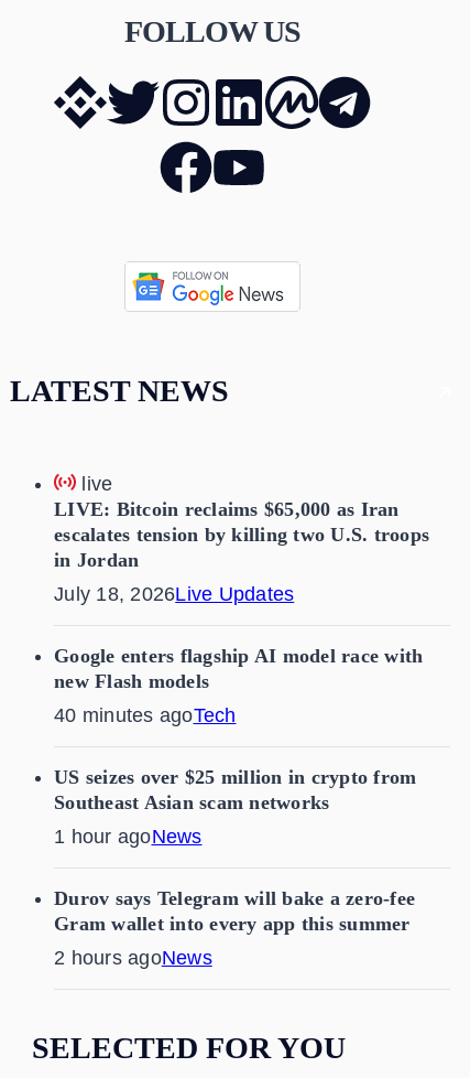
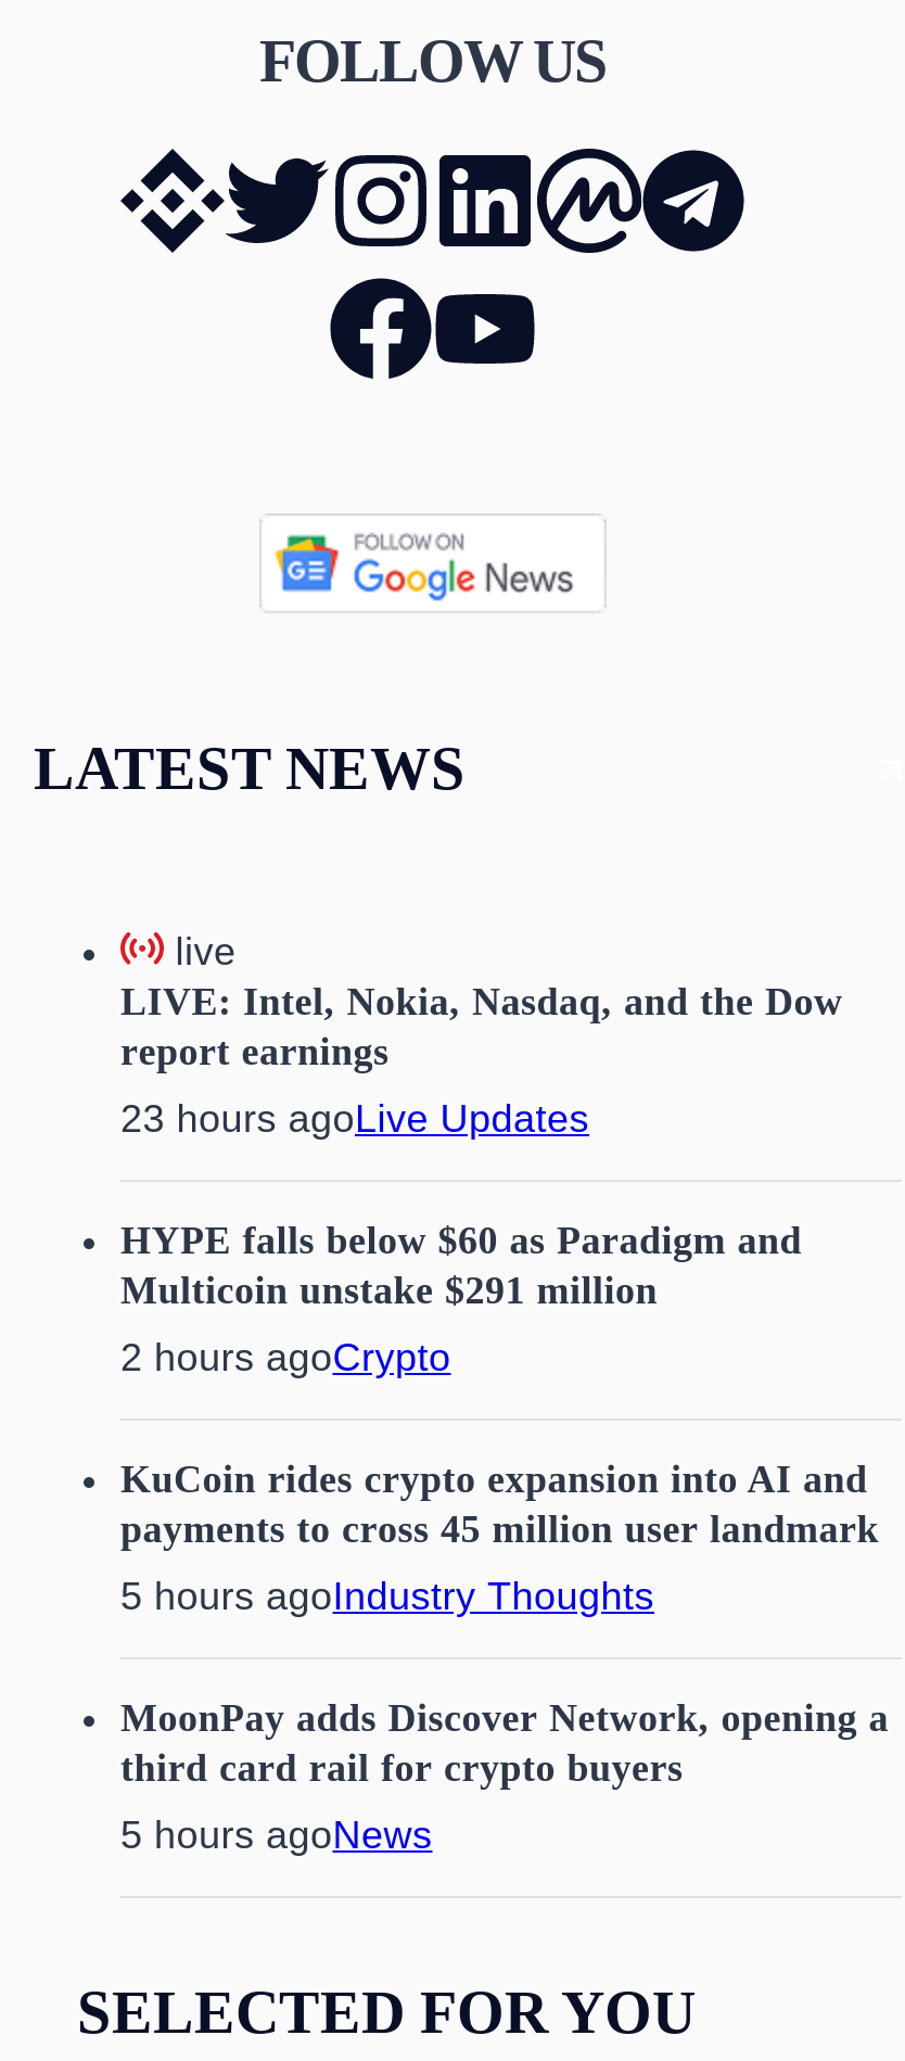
- LIVE: Bitcoin reclaims $65,000 as Iran
- escalates tension by killing two U.S. troops
- in Jordan
+ LIVE: Intel, Nokia, Nasdaq, and the Dow
+ report earnings

- July 18, 2026Live Updates
+ 23 hours agoLive Updates

- Google enters flagship AI model race with
- new Flash models
+ HYPE falls below $60 as Paradigm and
+ Multicoin unstake $291 million

- 40 minutes agoTech
+ 2 hours agoCrypto

- US seizes over $25 million in crypto from
- Southeast Asian scam networks
+ KuCoin rides crypto expansion into AI and
+ payments to cross 45 million user landmark

- 1 hour agoNews
+ 5 hours agoIndustry Thoughts

- Durov says Telegram will bake a zero-fee
- Gram wallet into every app this summer
+ MoonPay adds Discover Network, opening a
+ third card rail for crypto buyers

- 2 hours agoNews
+ 5 hours agoNews
